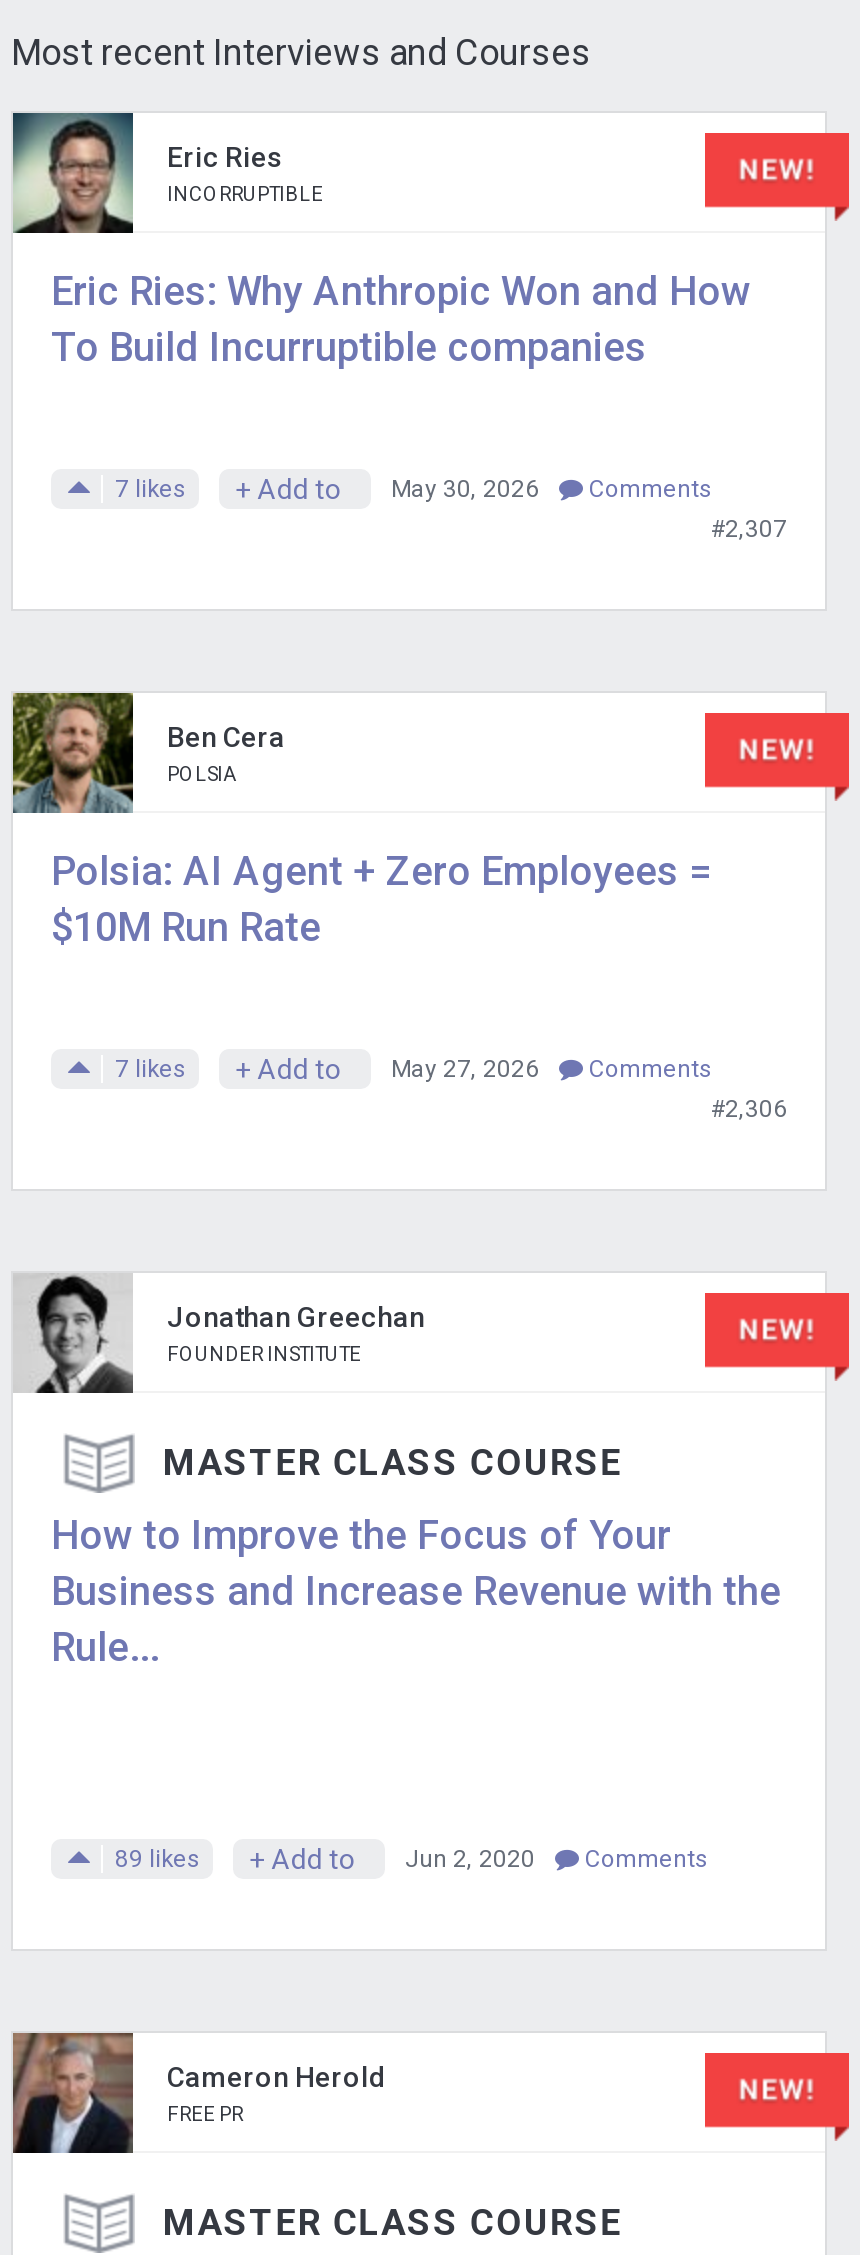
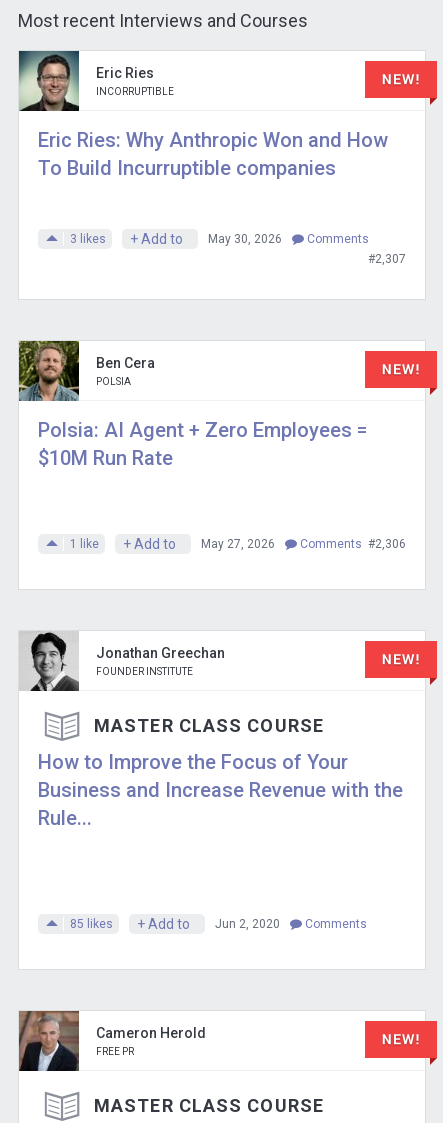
- 7 likes + Add to May 30, 2026 Comments
+ 3 likes + Add to May 30, 2026 Comments

- 7 likes
+ 1 like

- 89 likes + Add to Jun 2, 2020 Comments
+ 85 likes + Add to Jun 2, 2020 Comments
